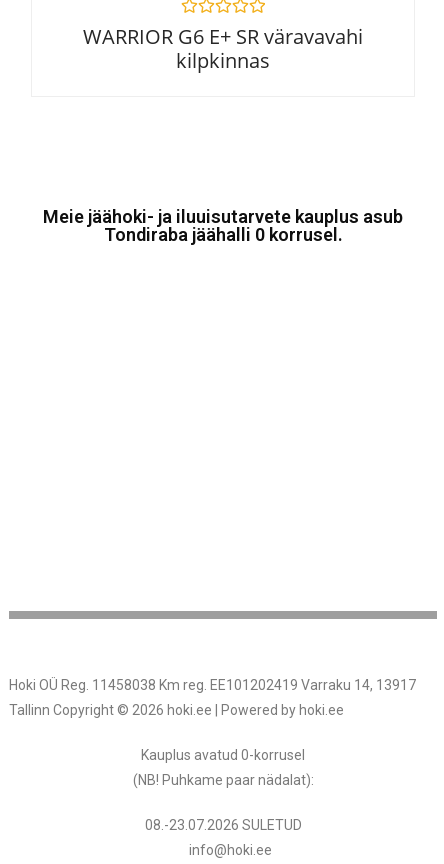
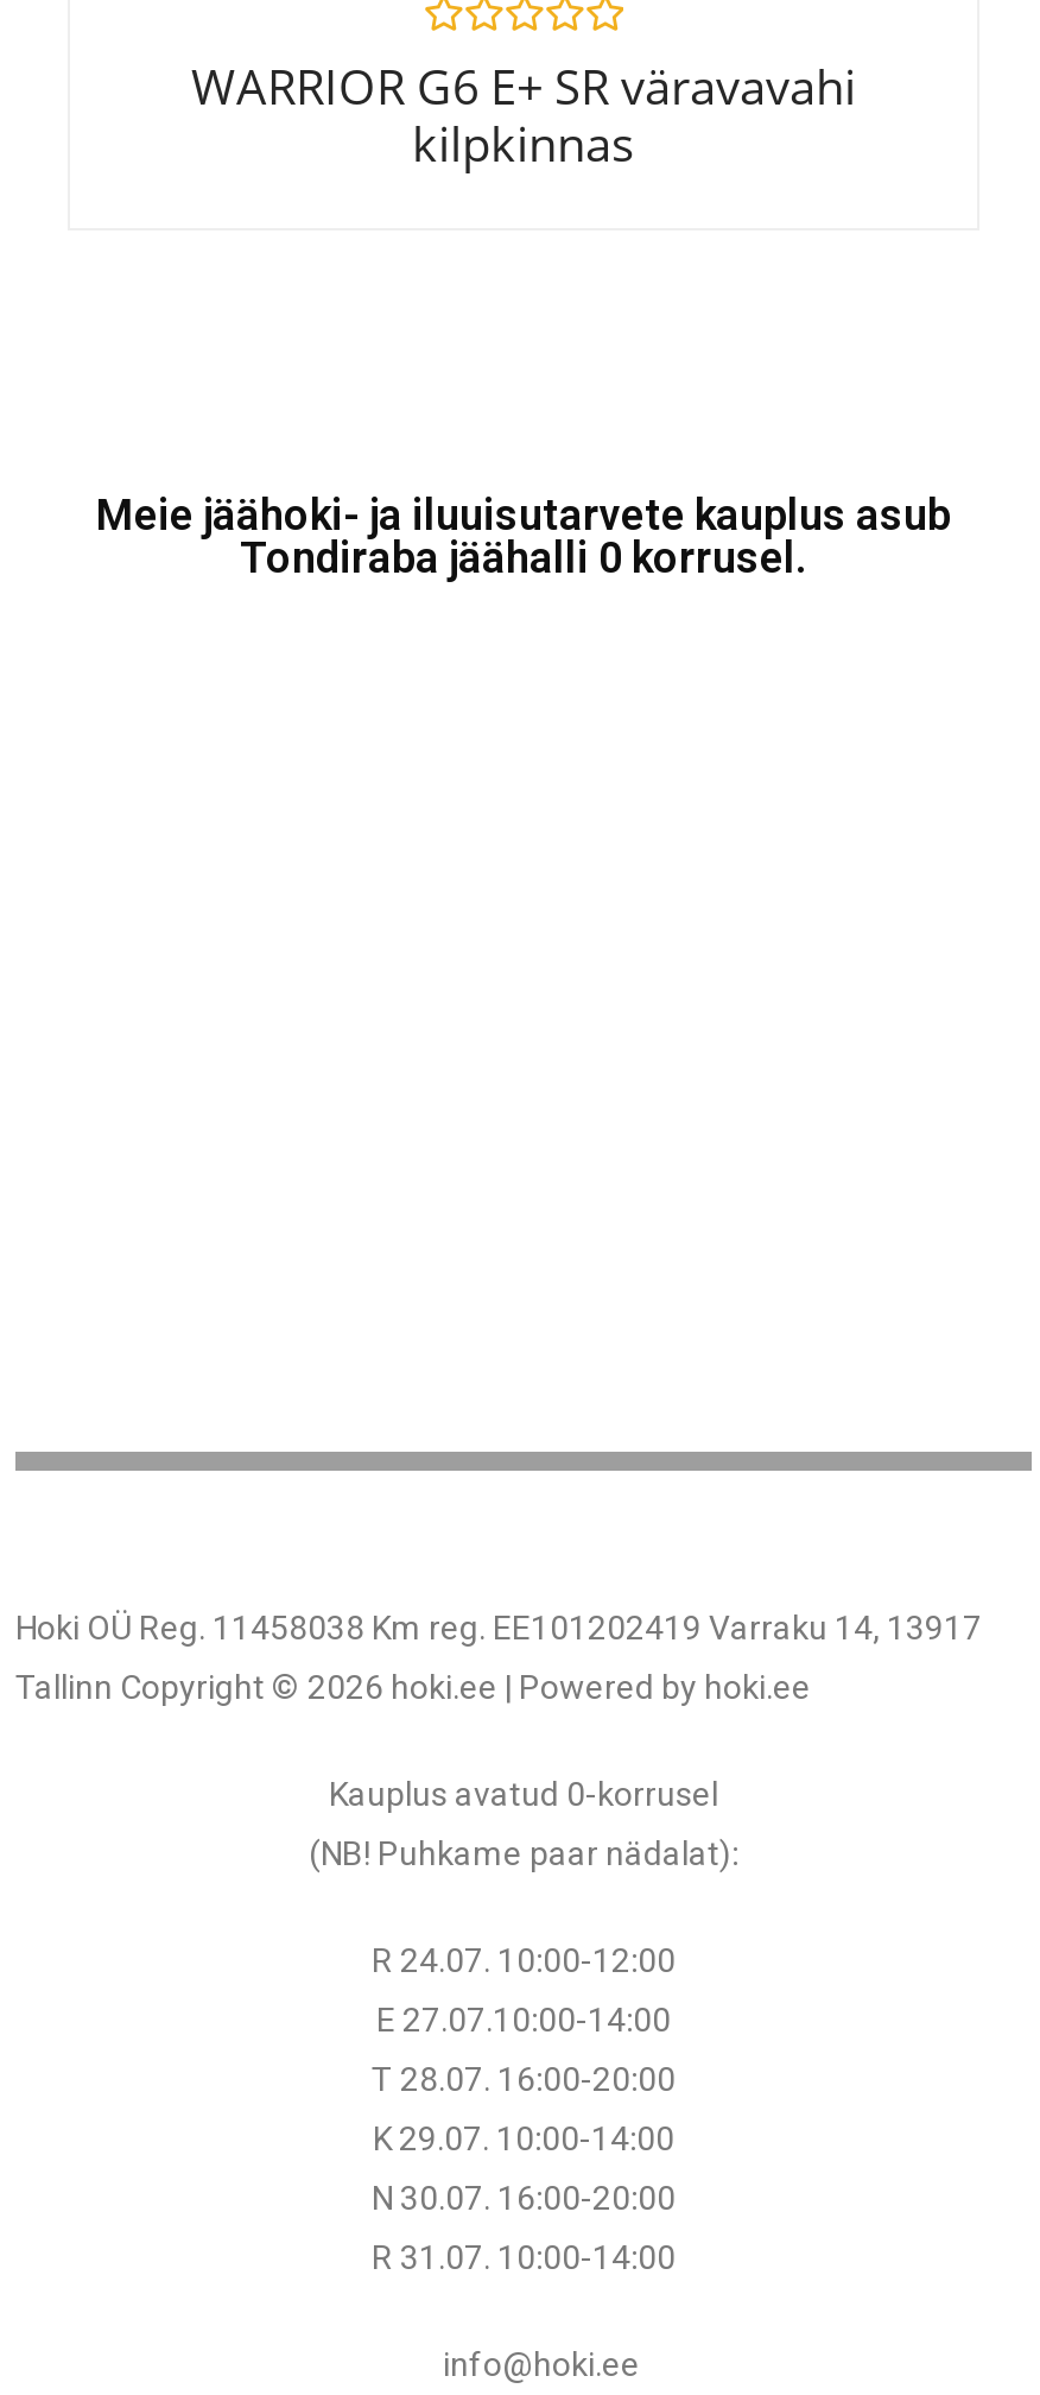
- 08.-23.07.2026 SULETUD
+ R 24.07. 10:00-12:00
+ E 27.07.10:00-14:00
+ T 28.07. 16:00-20:00
+ K 29.07. 10:00-14:00
+ N 30.07. 16:00-20:00
+ R 31.07. 10:00-14:00
